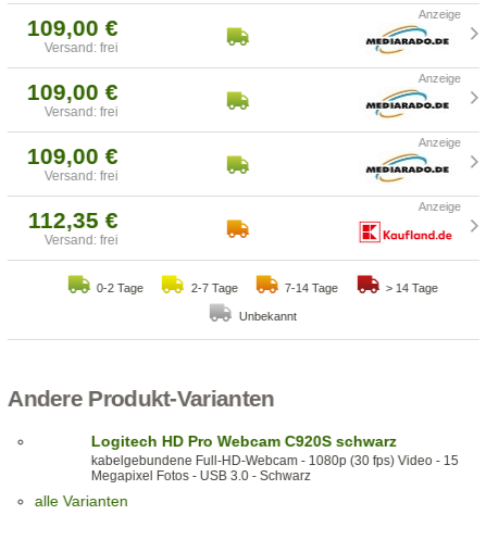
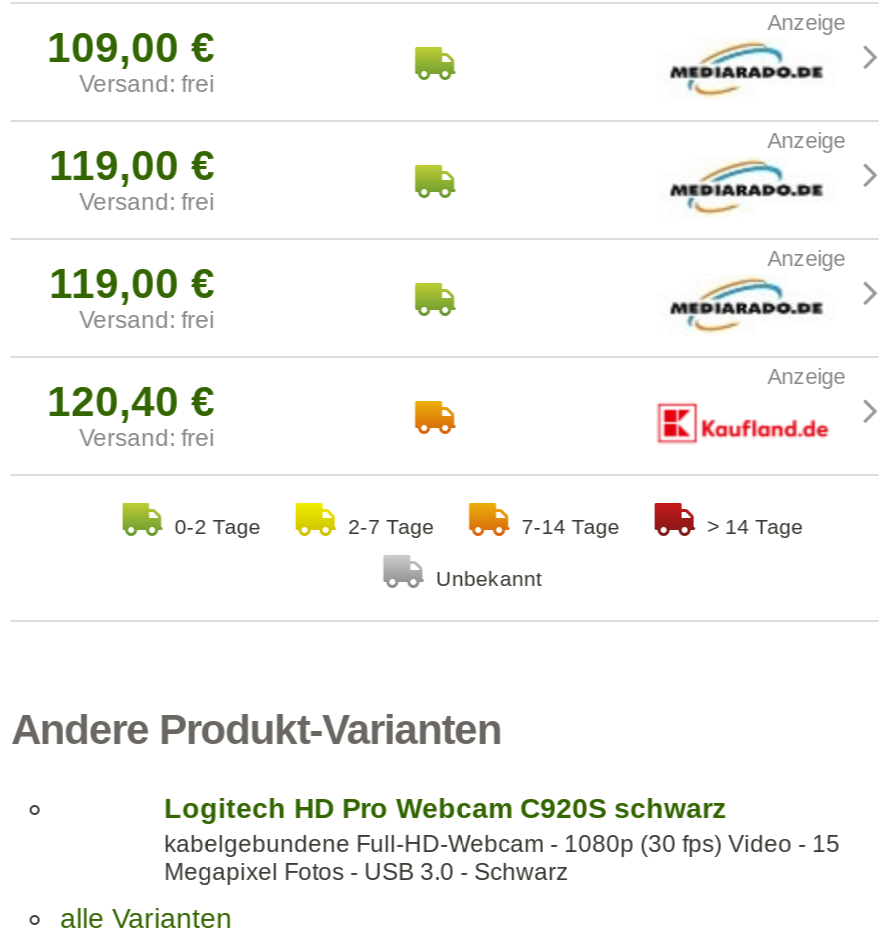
- 109,00 €
+ 119,00 €

- 109,00 €
+ 119,00 €

- 112,35 €
+ 120,40 €
